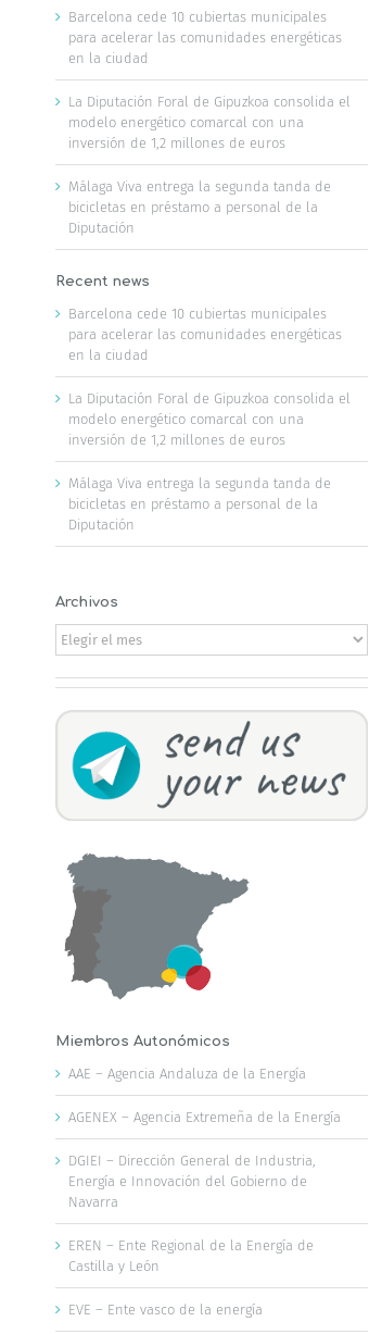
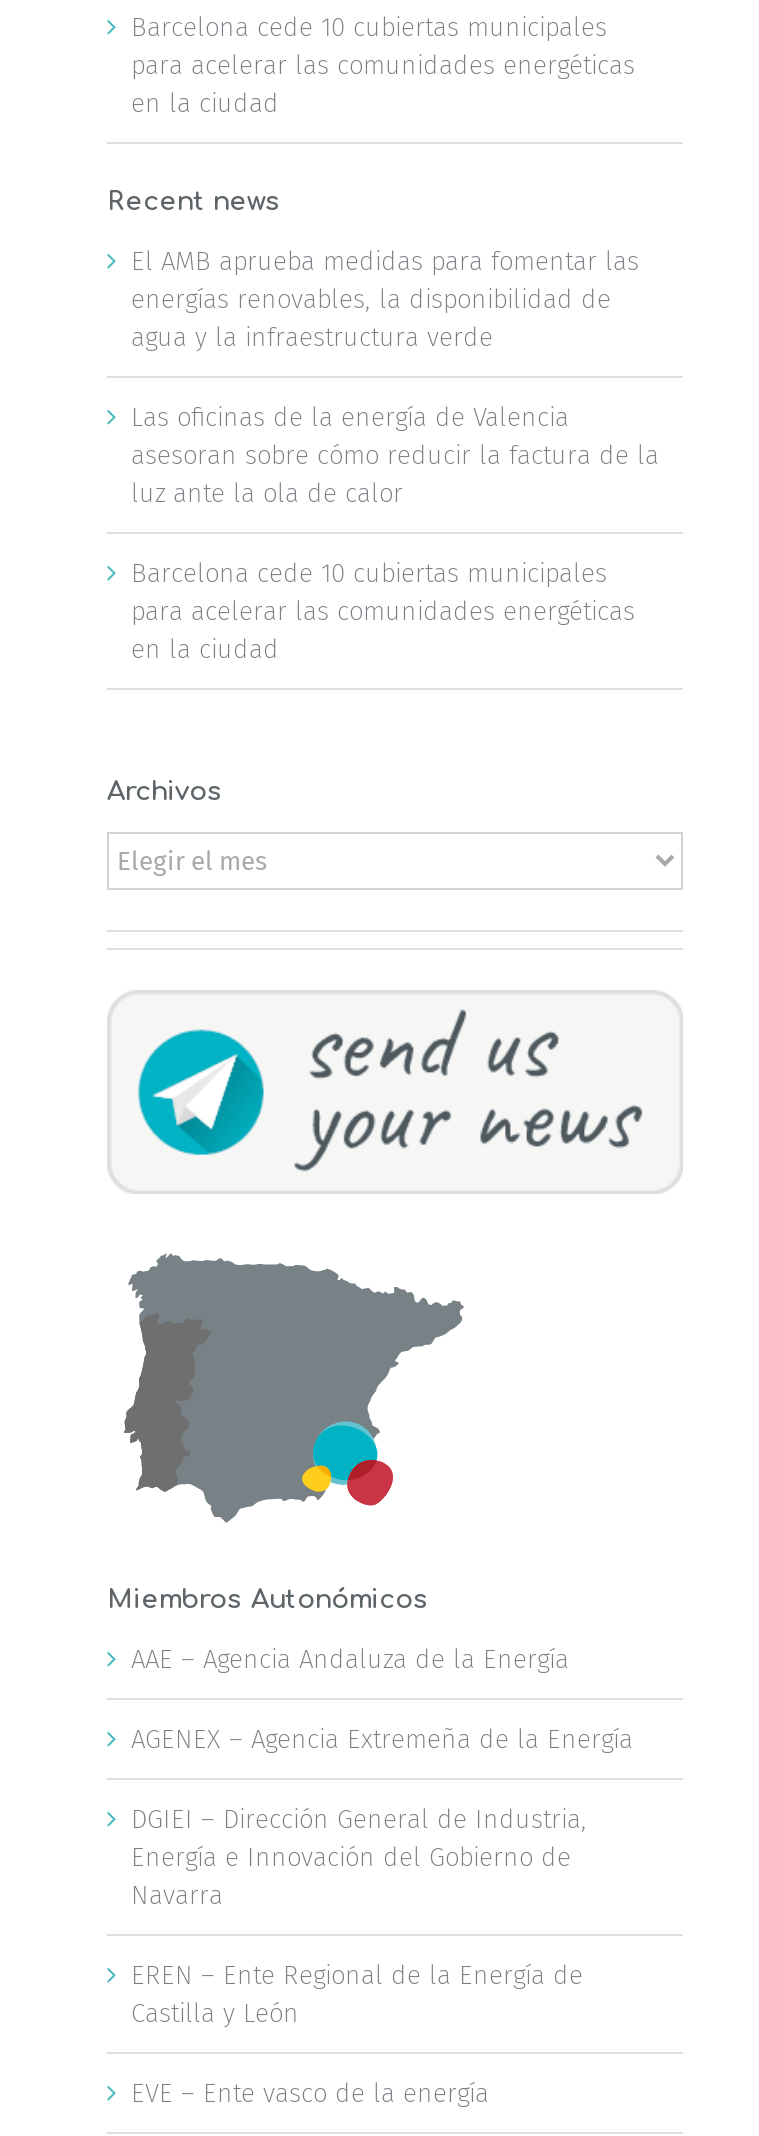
- La Diputación Foral de Gipuzkoa consolida el
- modelo energético comarcal con una
- inversión de 1,2 millones de euros
- Málaga Viva entrega la segunda tanda de
- bicicletas en préstamo a personal de la
- Diputación

+ El AMB aprueba medidas para fomentar las
+ energías renovables, la disponibilidad de
+ agua y la infraestructura verde
+ Las oficinas de la energía de Valencia
+ asesoran sobre cómo reducir la factura de la
+ luz ante la ola de calor

- La Diputación Foral de Gipuzkoa consolida el
- modelo energético comarcal con una
- inversión de 1,2 millones de euros
- Málaga Viva entrega la segunda tanda de
- bicicletas en préstamo a personal de la
- Diputación
